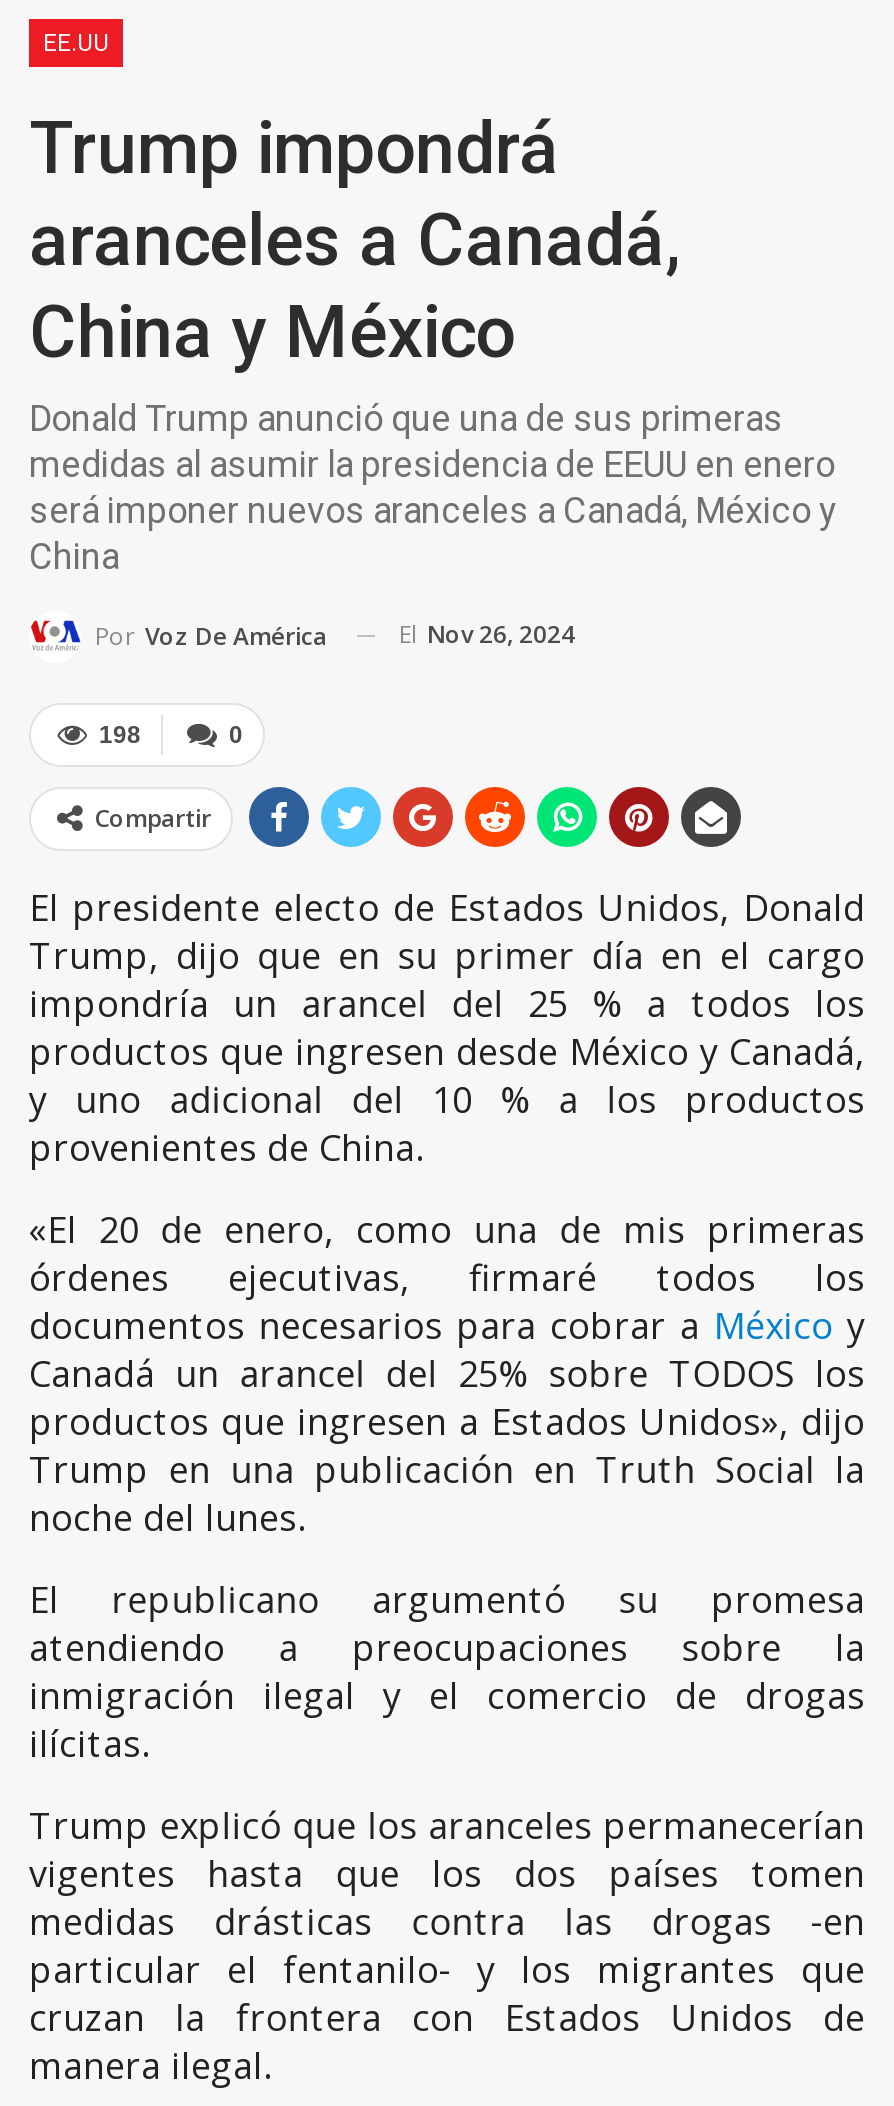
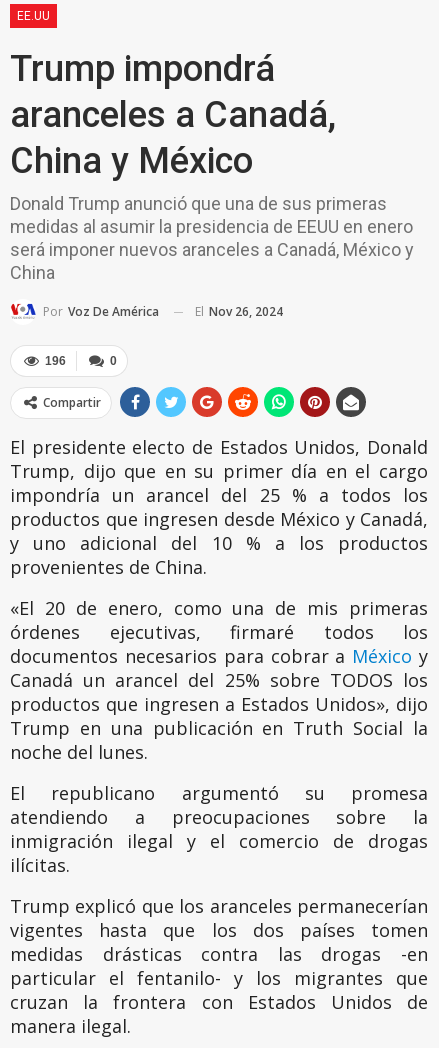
- 198
+ 196
